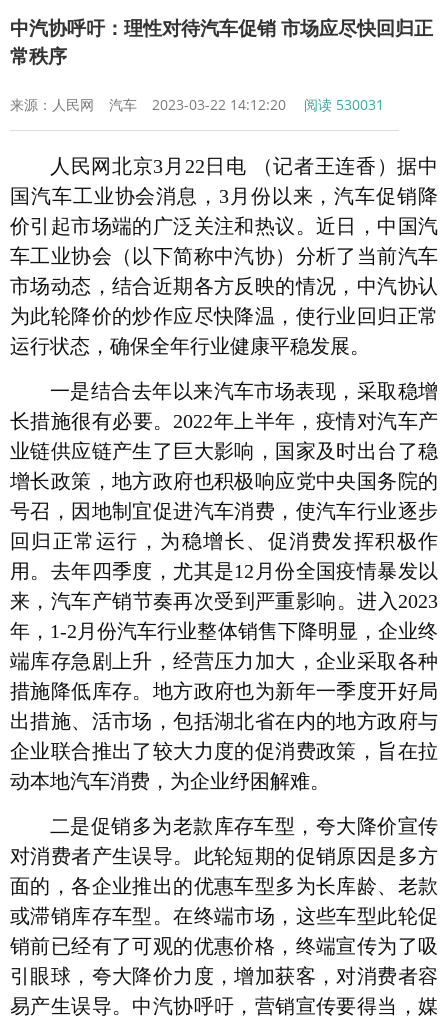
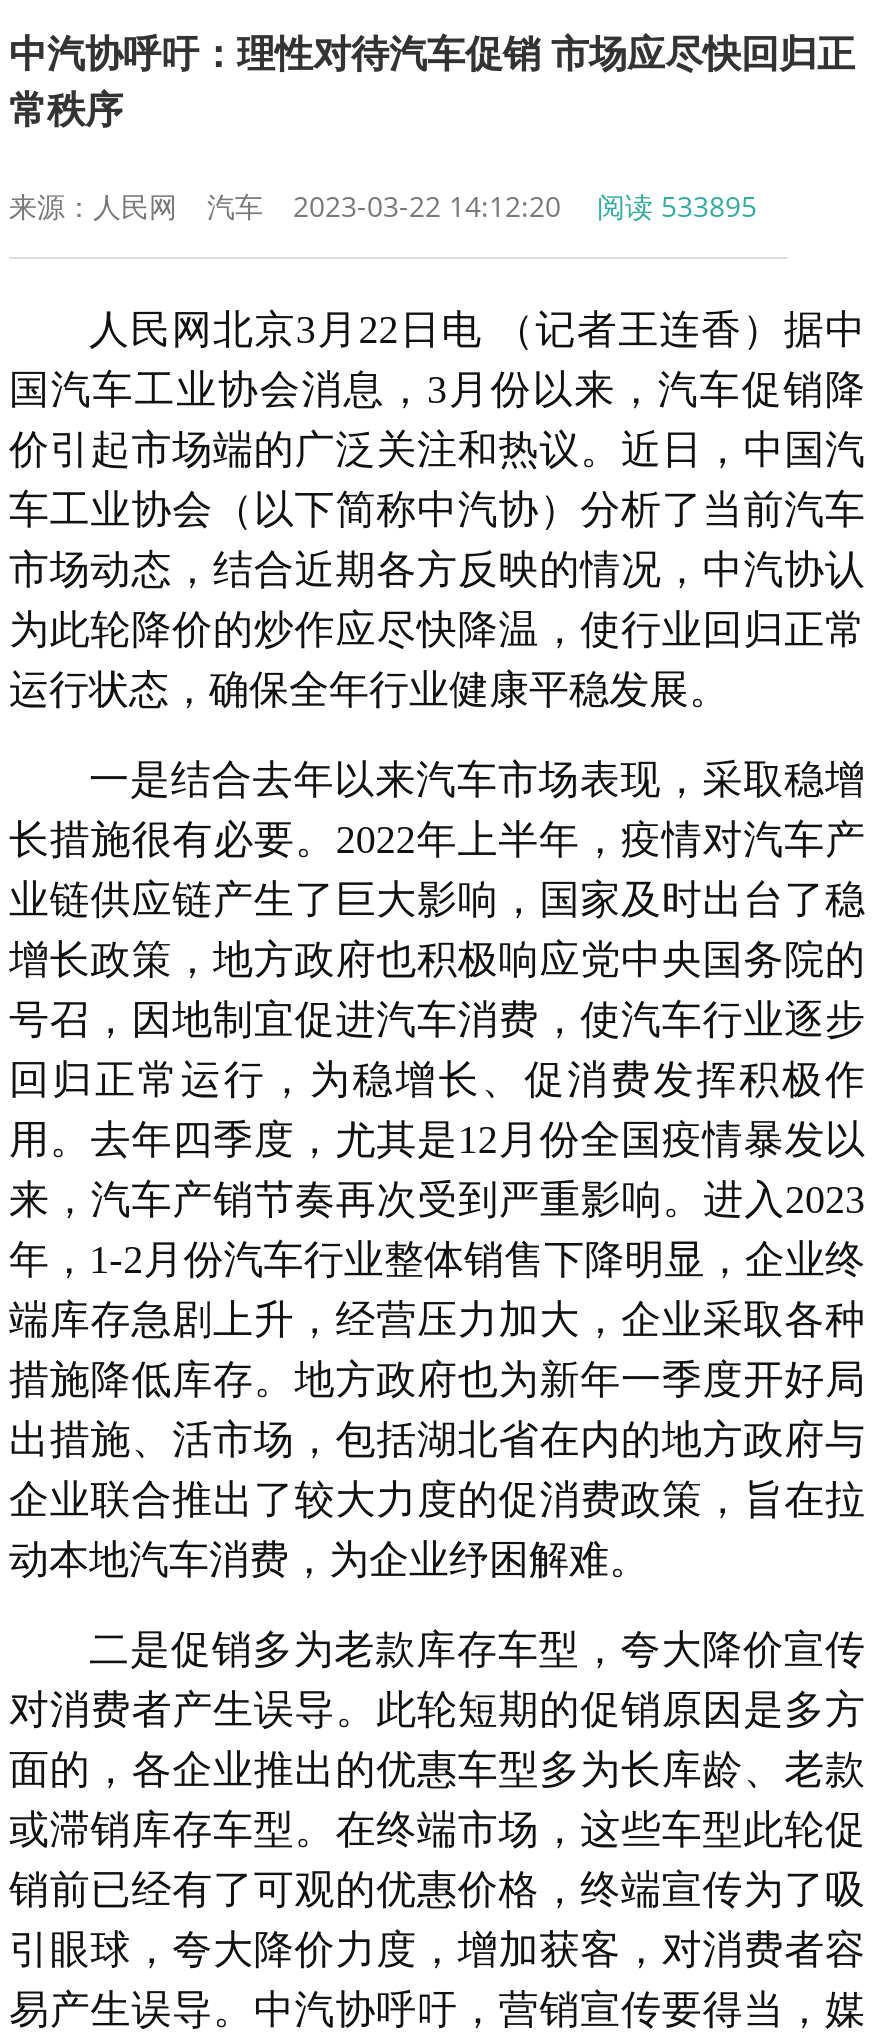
- 来源：人民网 汽车 2023-03-22 14:12:20 阅读530031
+ 来源：人民网 汽车 2023-03-22 14:12:20 阅读533895
